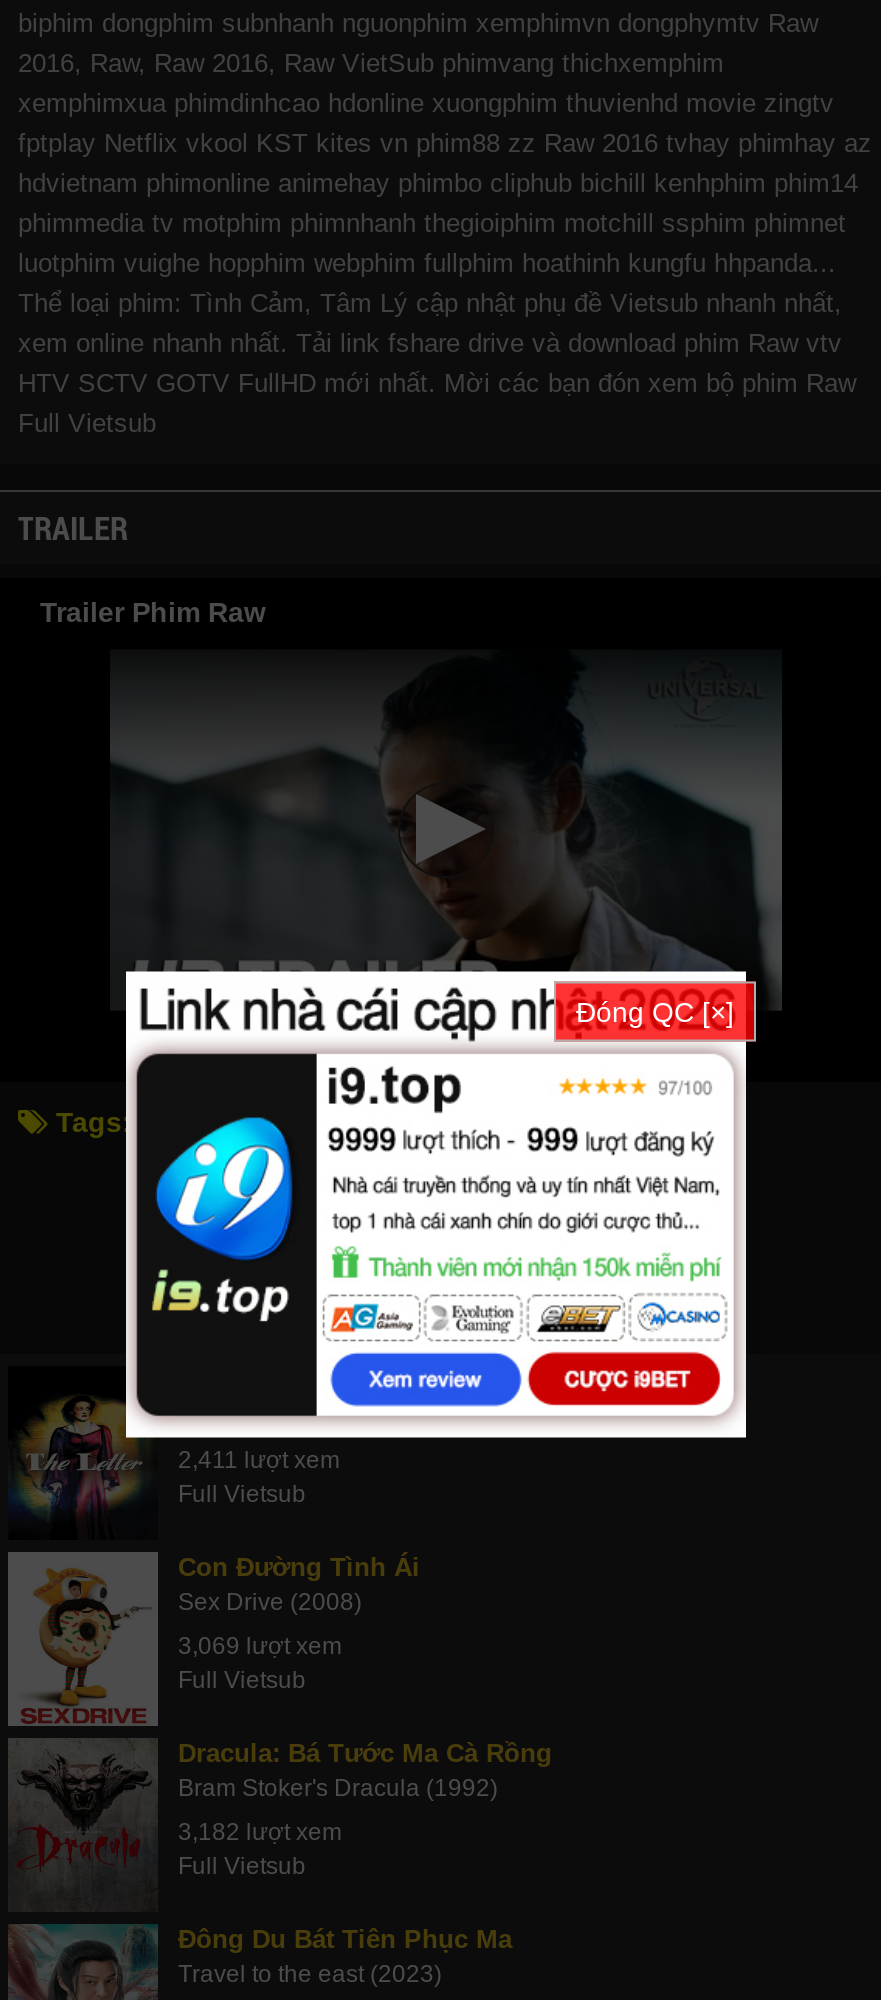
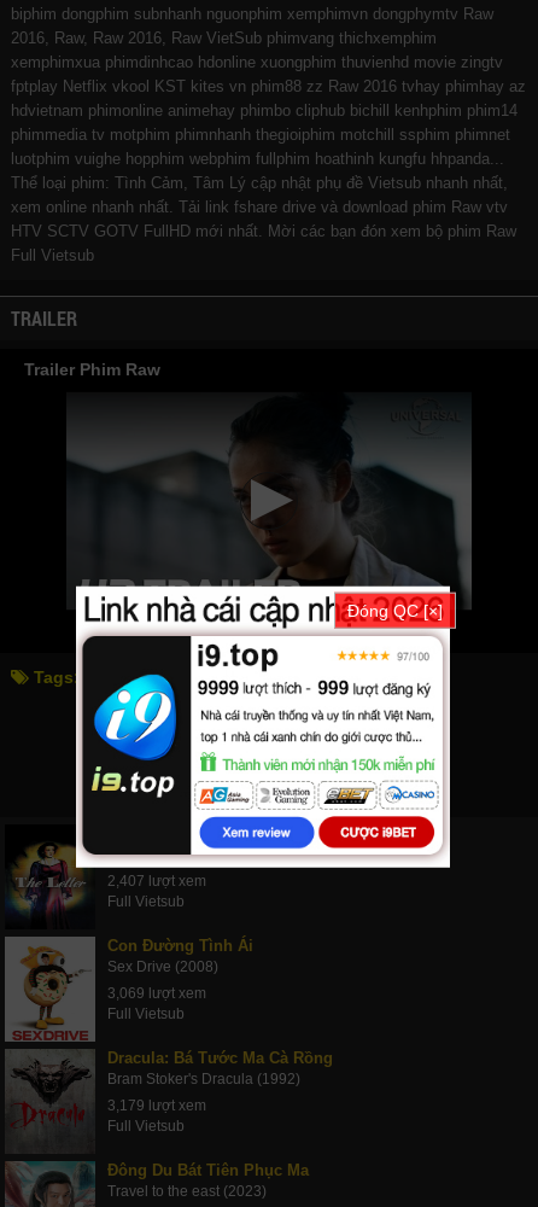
- 2,411 lượt xem
+ 2,407 lượt xem

- 3,182 lượt xem
+ 3,179 lượt xem
